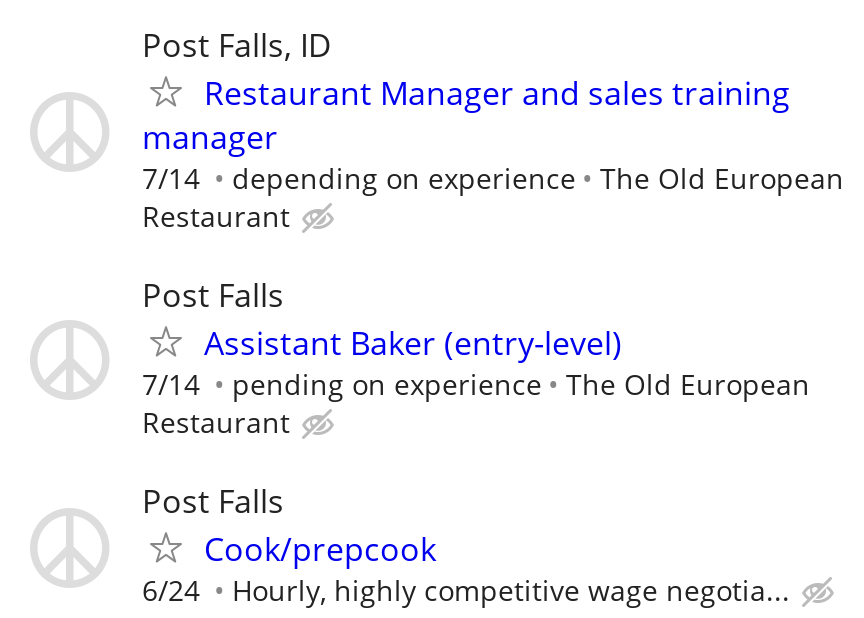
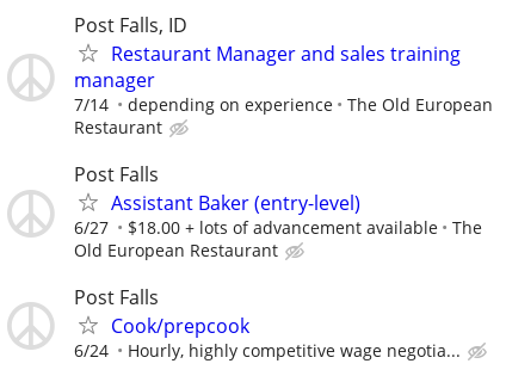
- 7/14
- pending on experience
- The Old European
- Restaurant
+ 6/27
+ $18.00 + lots of advancement available
+ The
+ Old European Restaurant
